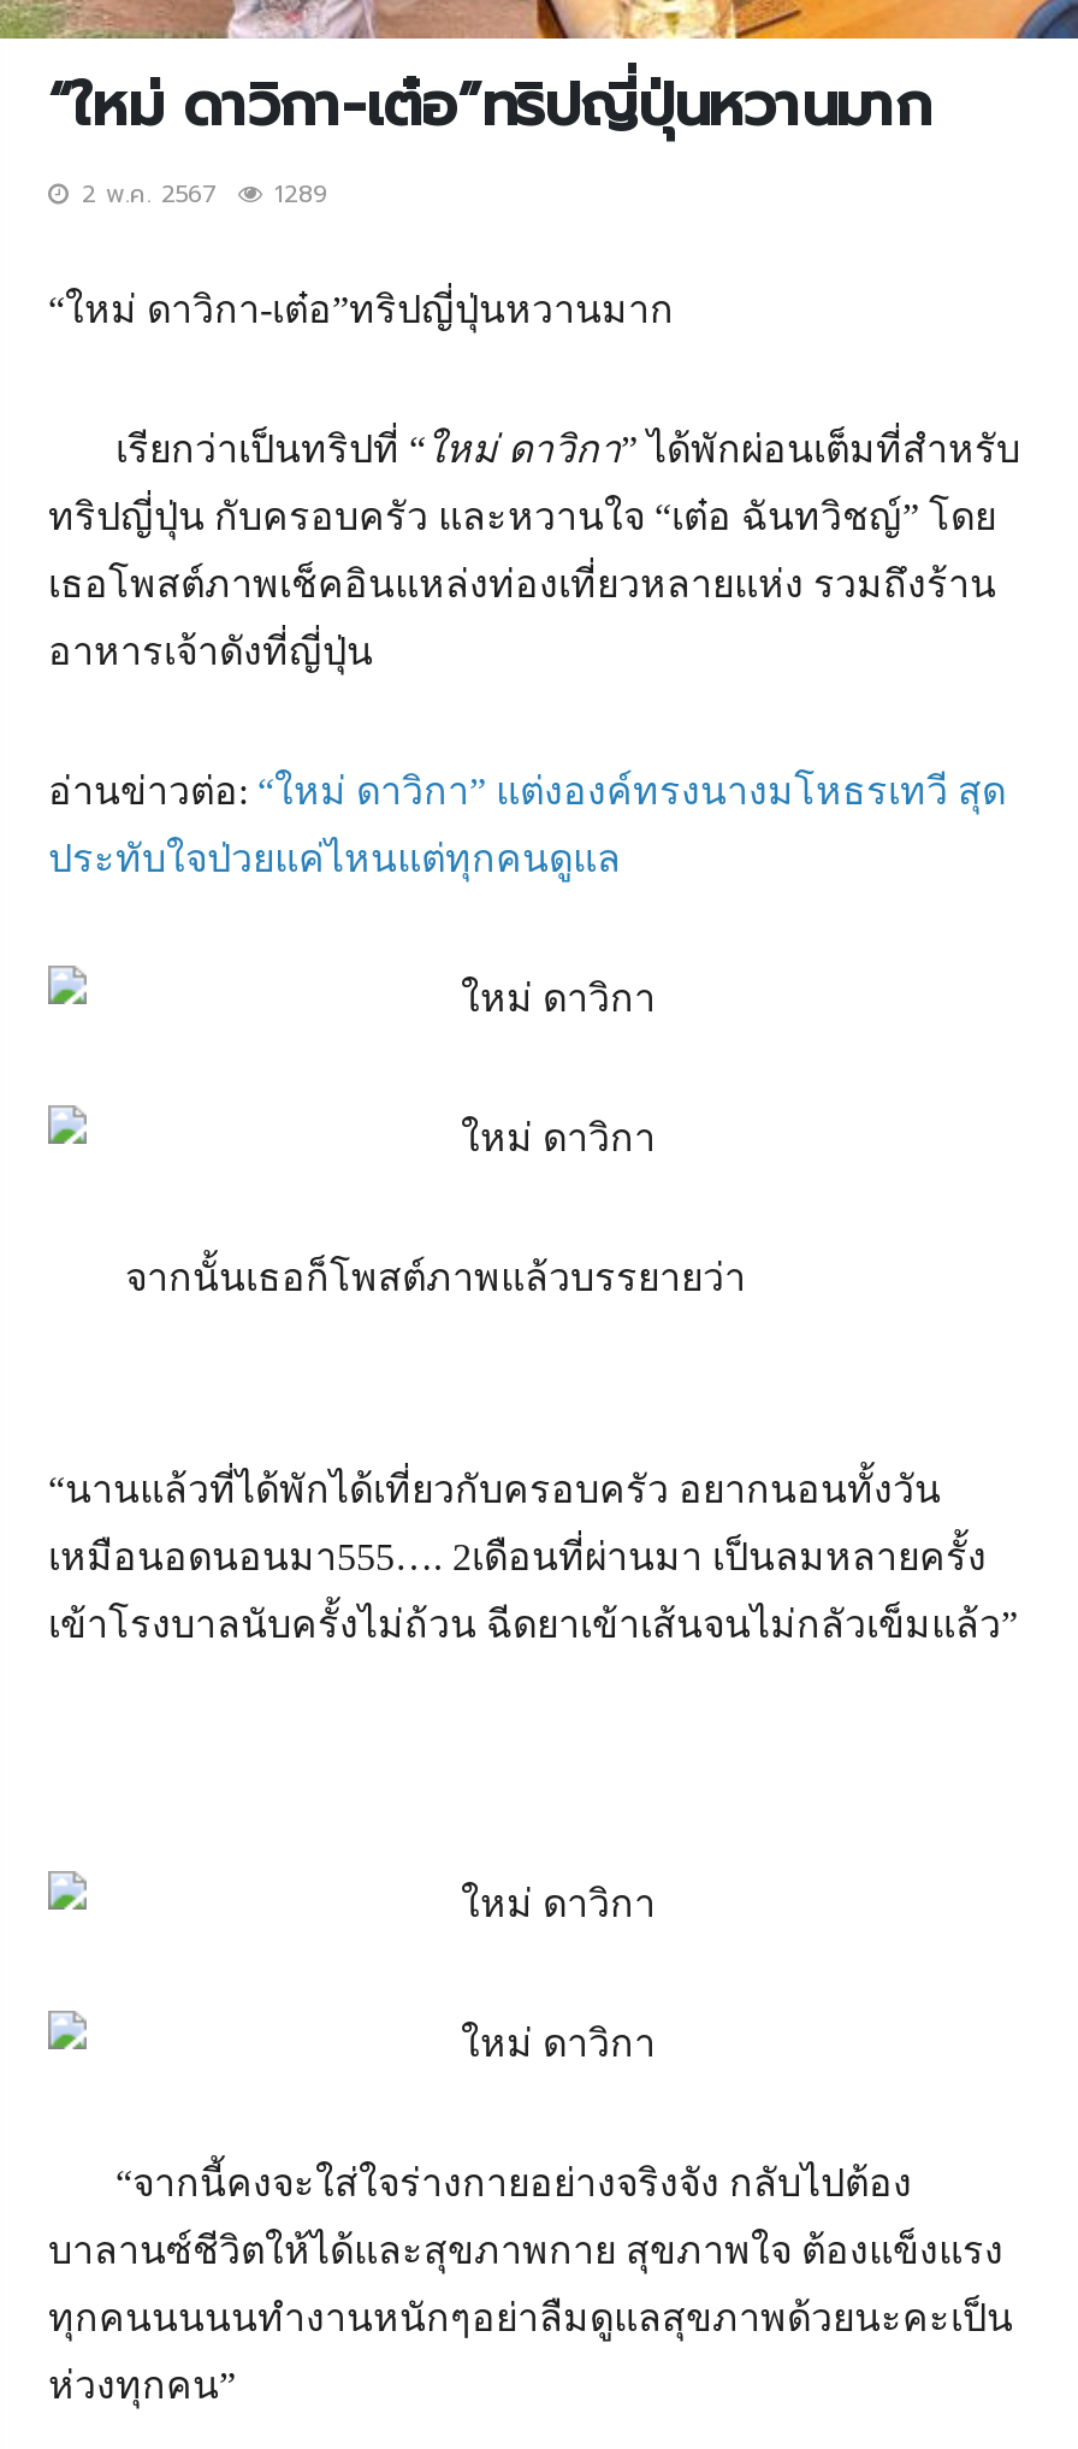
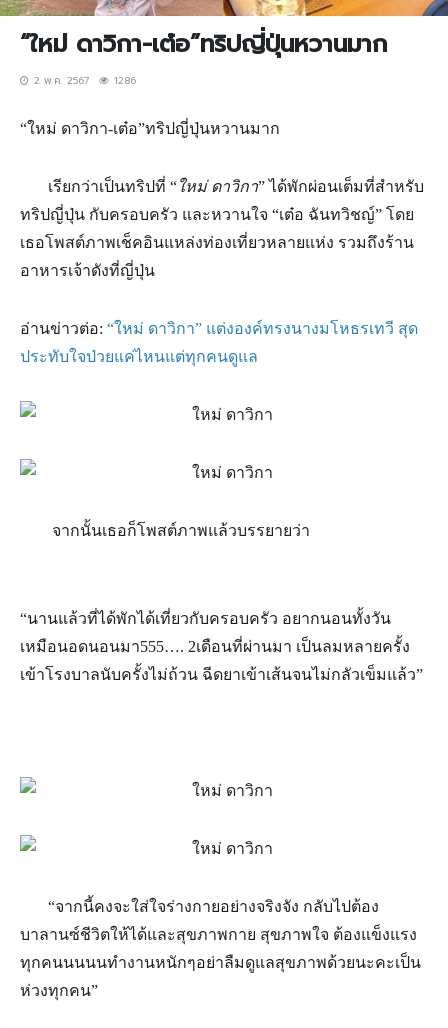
- 2 พ.ค. 2567 1289
+ 2 พ.ค. 2567 1286
